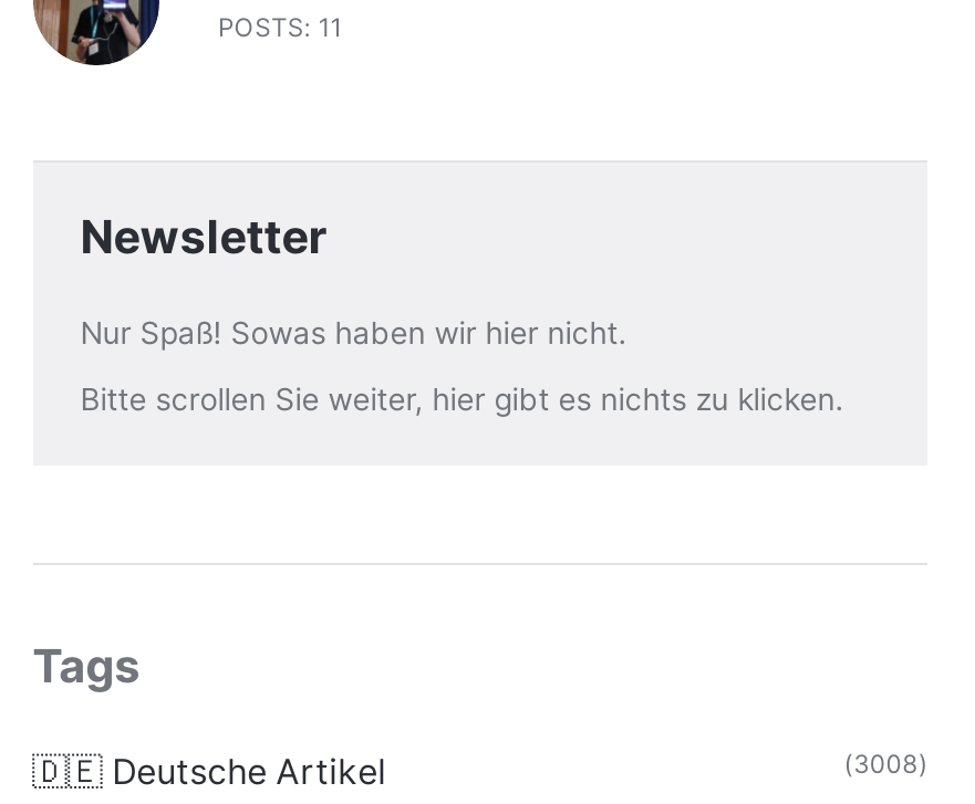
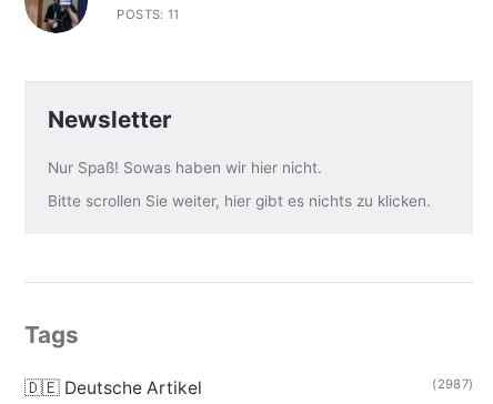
- (3008)
+ (2987)
